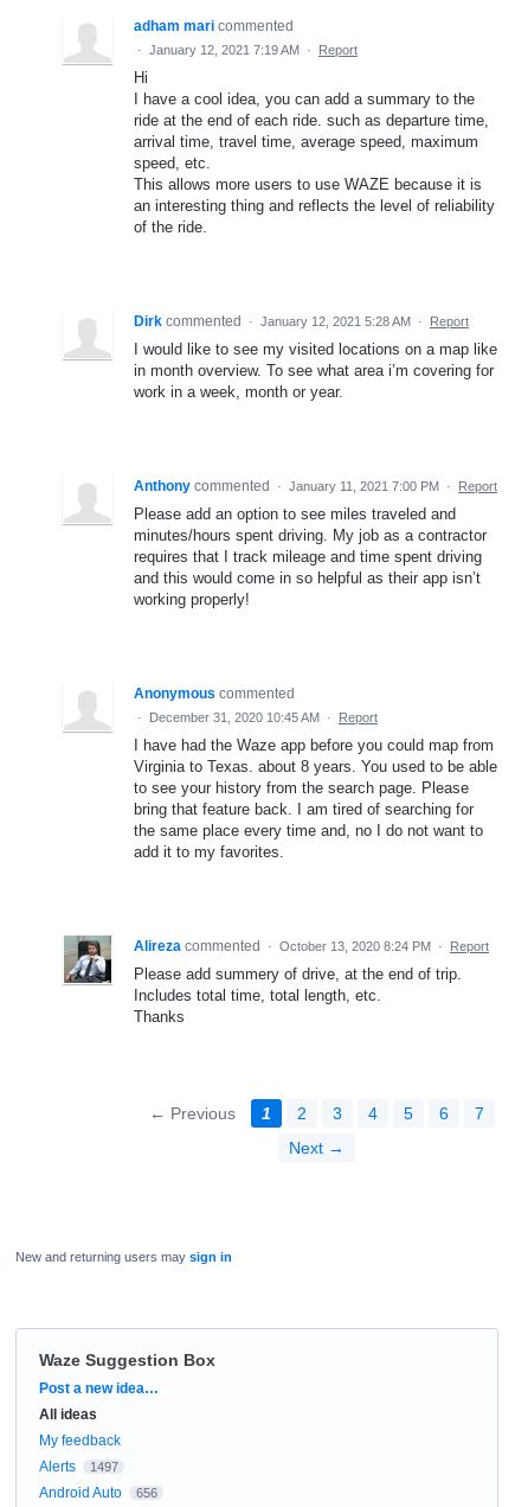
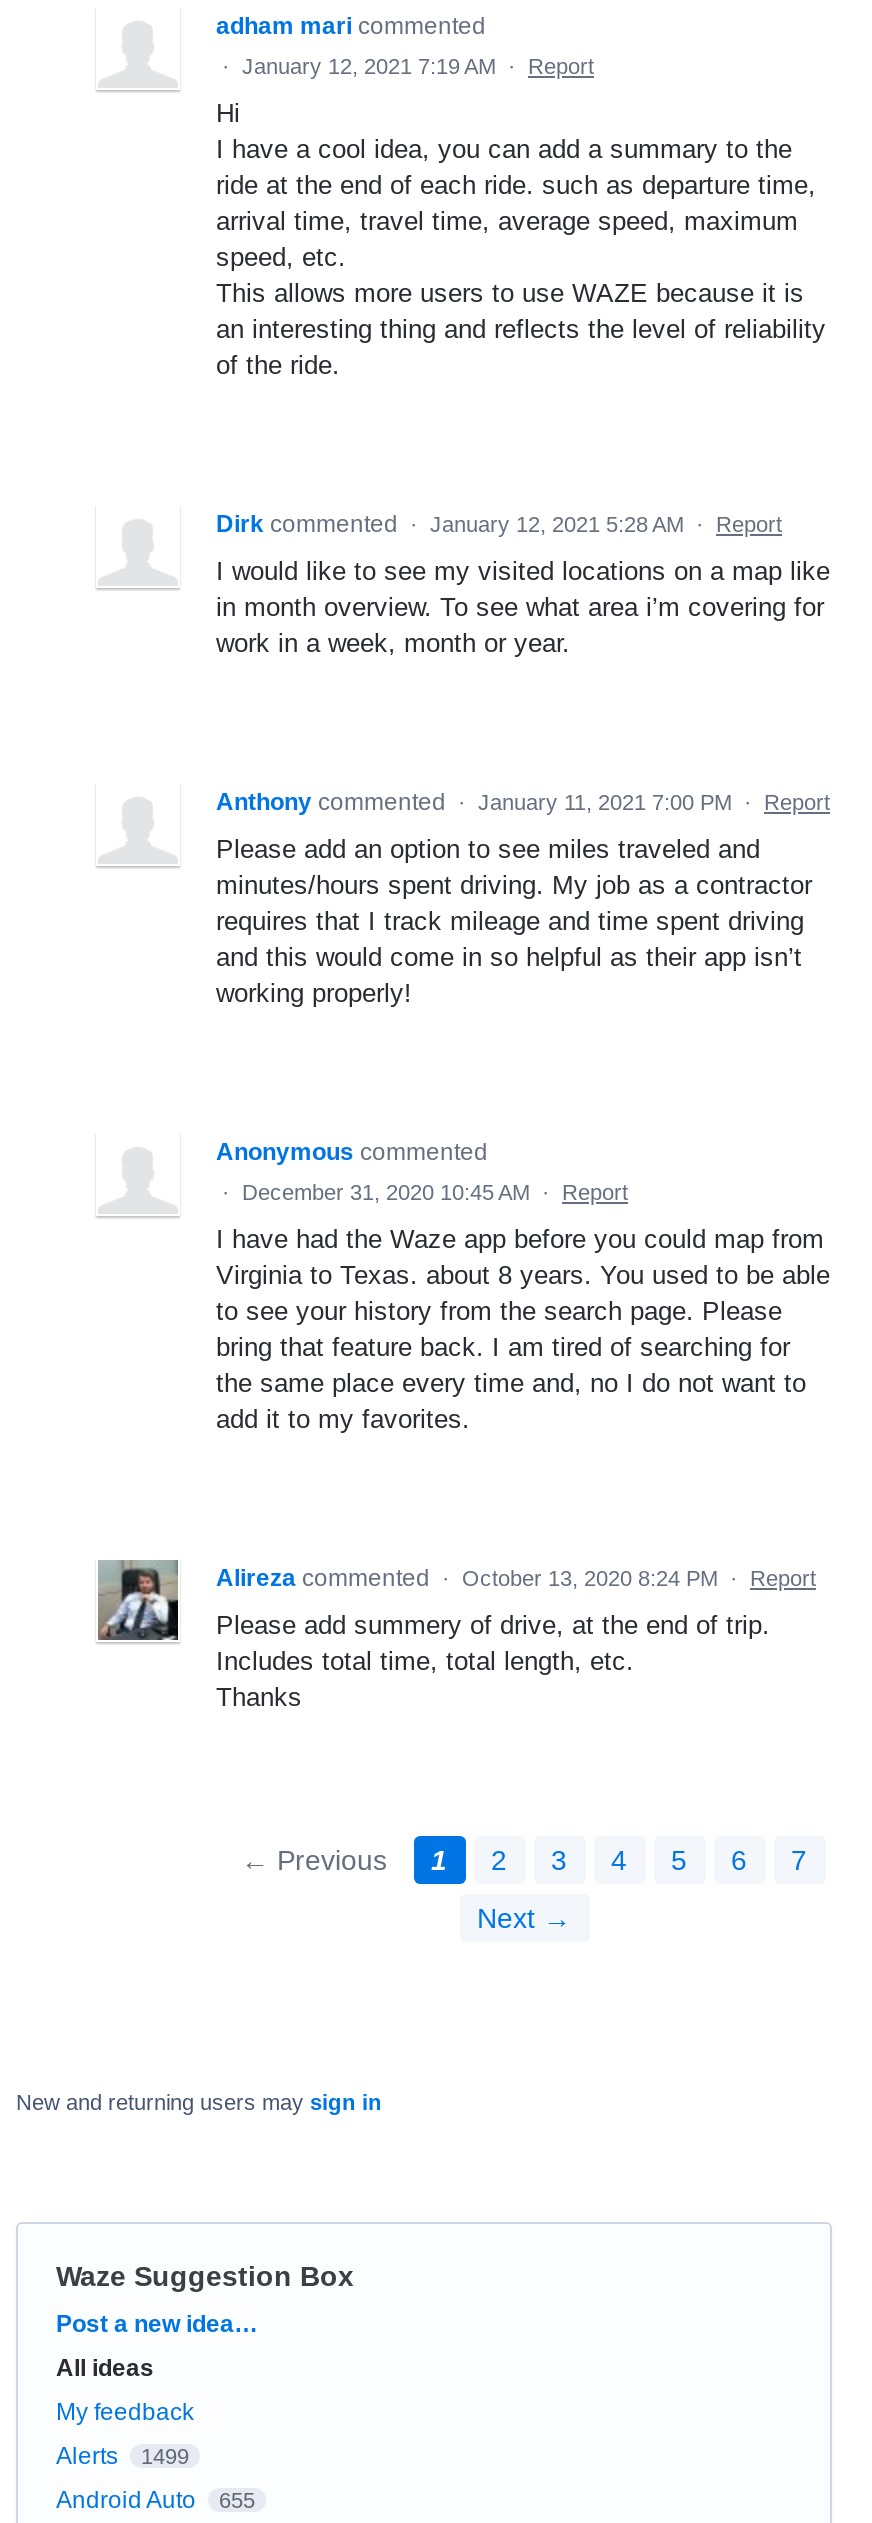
- Alerts 1497
+ Alerts 1499

- Android Auto 656
+ Android Auto 655
